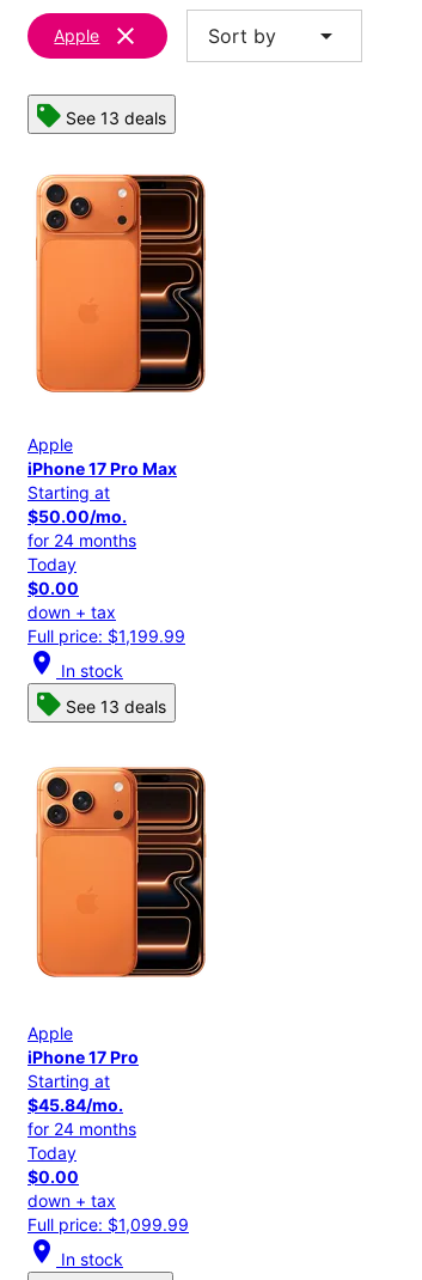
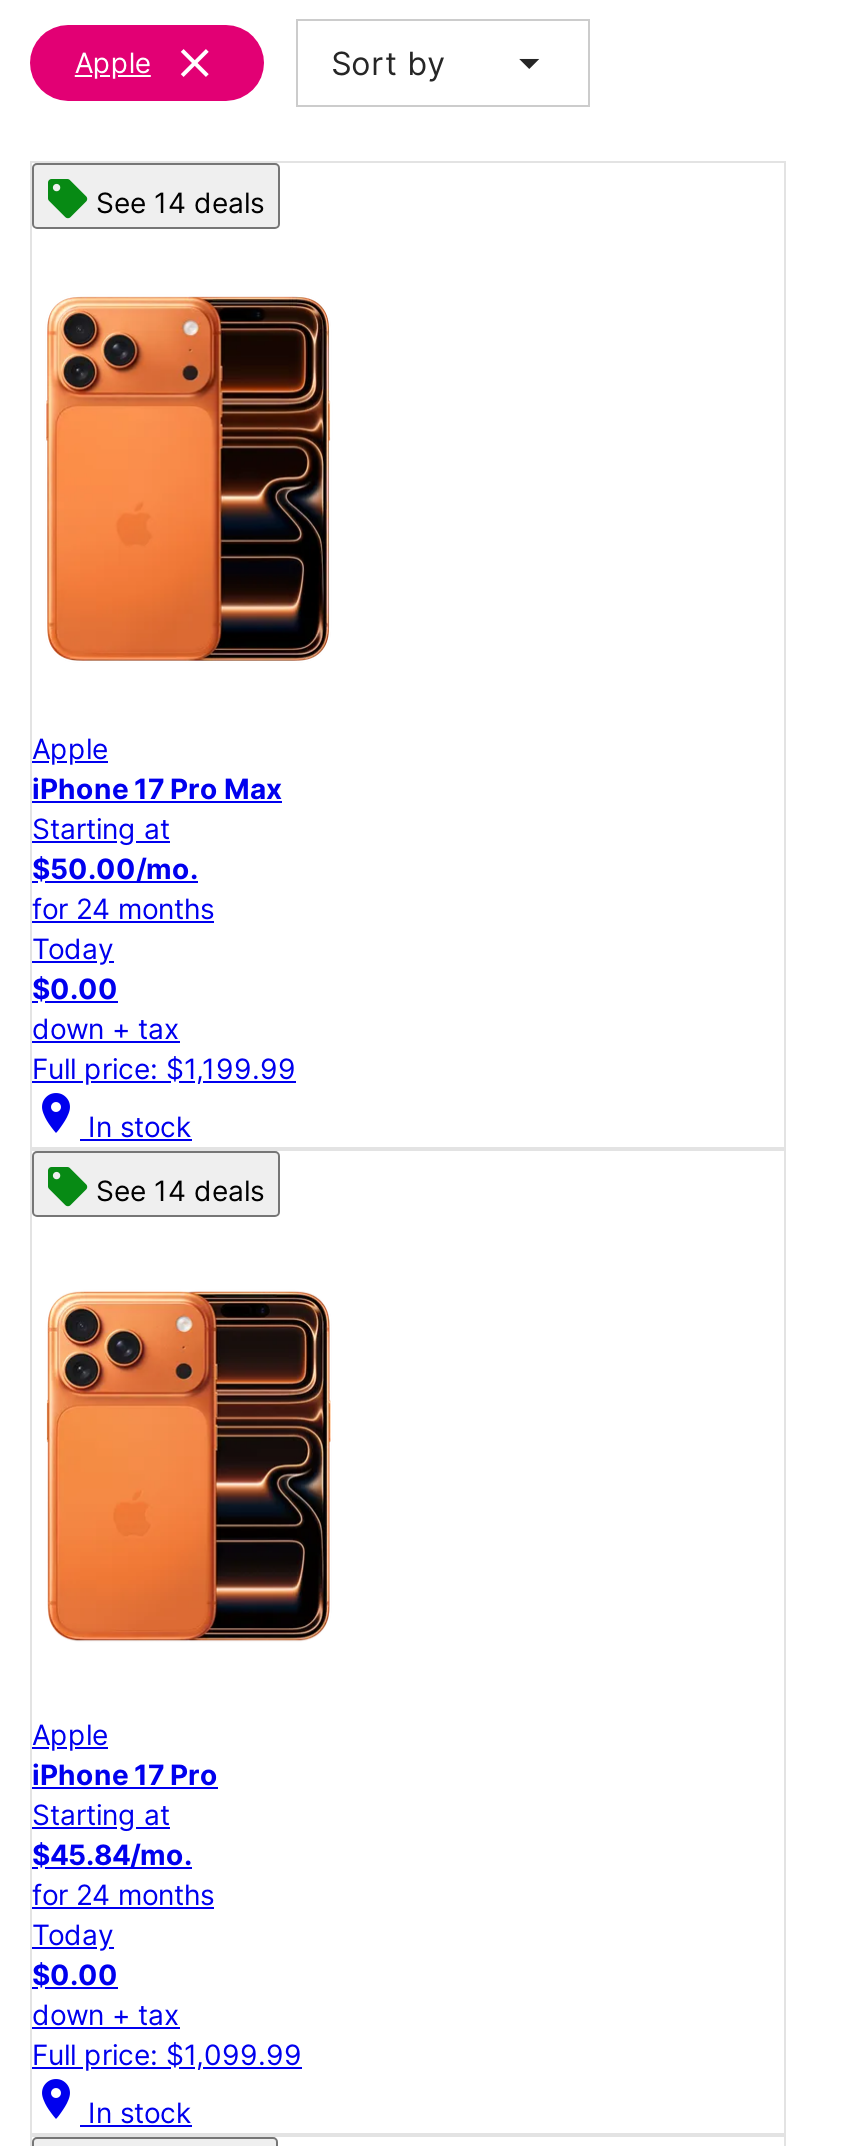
- See 13 deals
+ See 14 deals

- See 13 deals
+ See 14 deals
